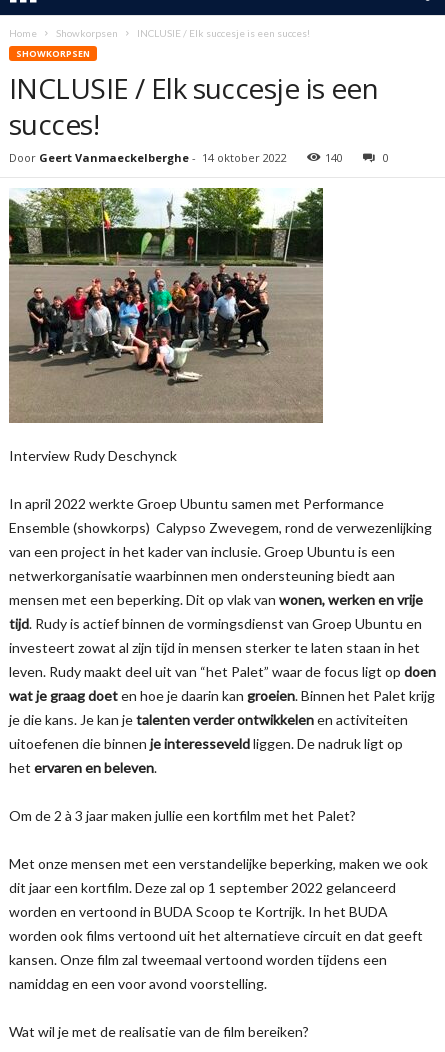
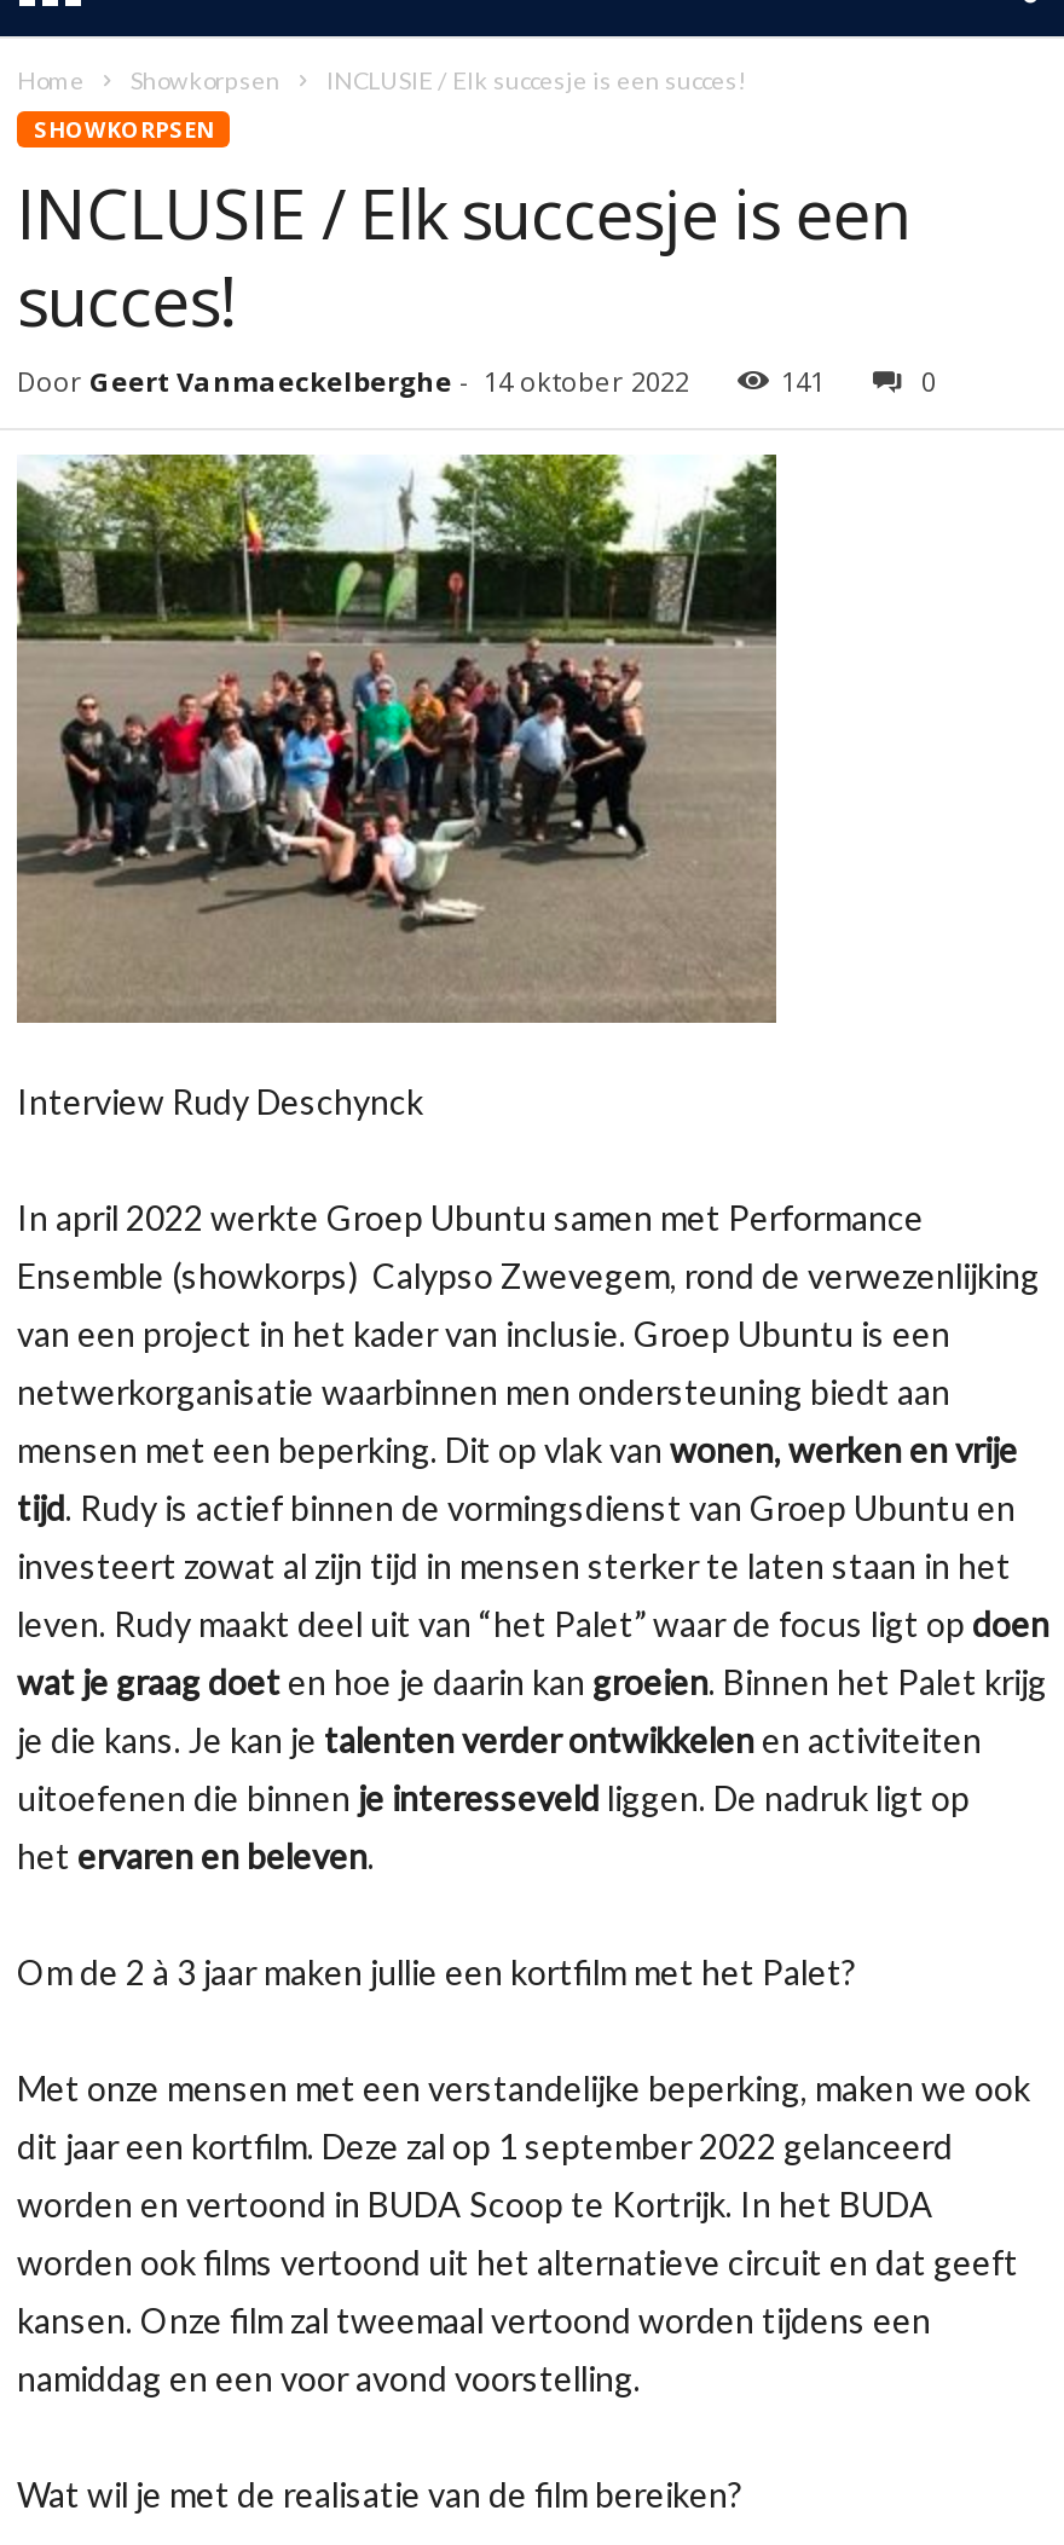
- 140
+ 141
